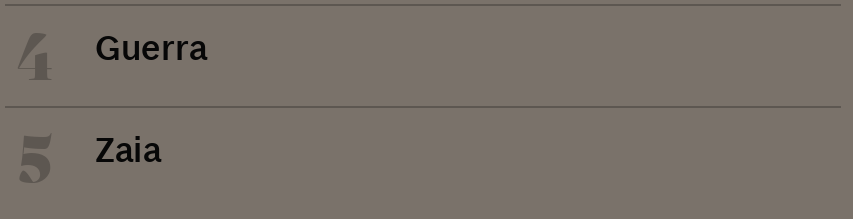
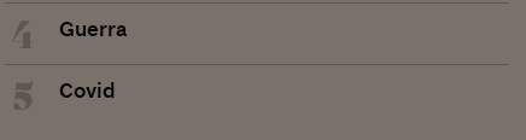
- Zaia
+ Covid
